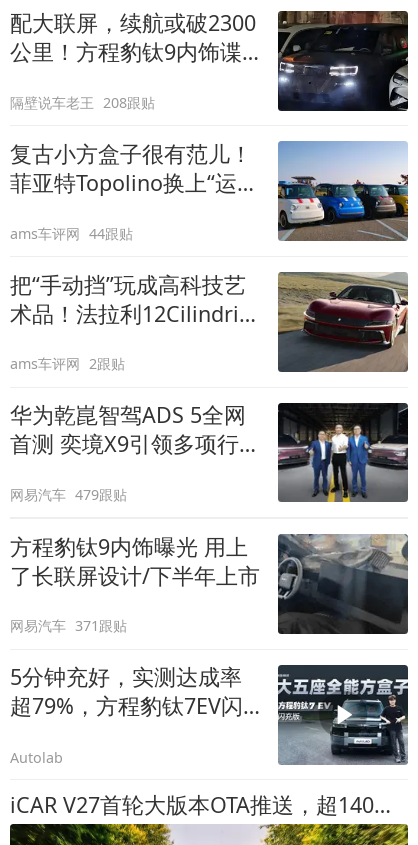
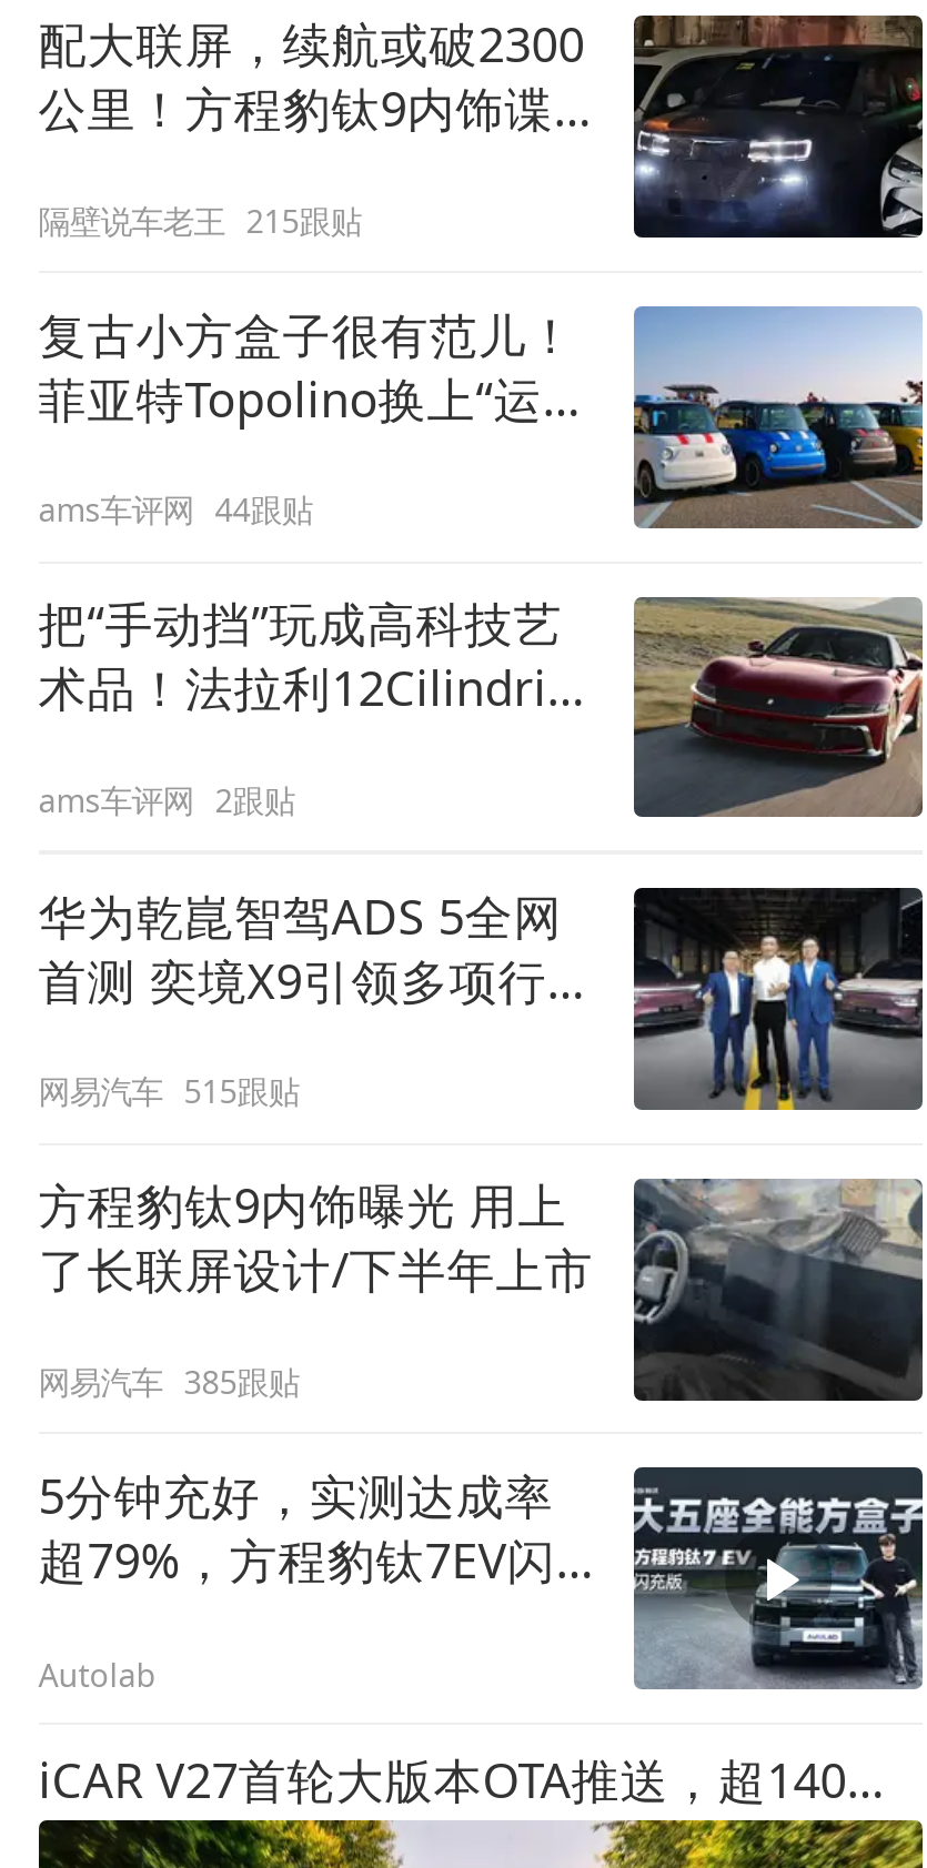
- 隔壁说车老王 208跟贴
+ 隔壁说车老王 215跟贴

- 网易汽车 479跟贴
+ 网易汽车 515跟贴

- 网易汽车 371跟贴
+ 网易汽车 385跟贴
